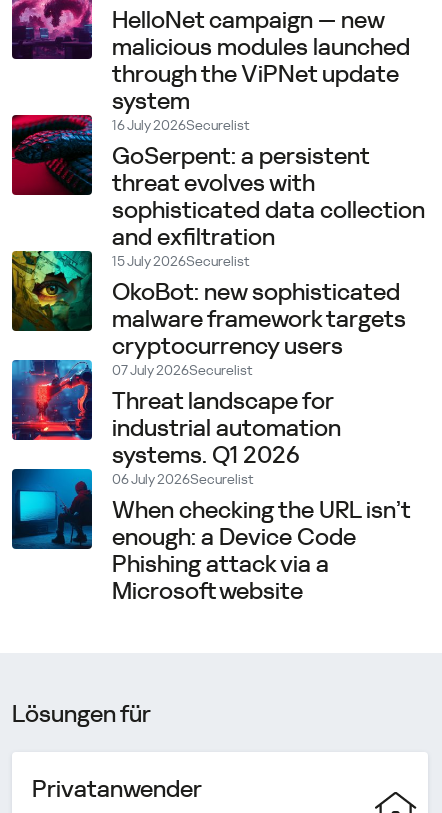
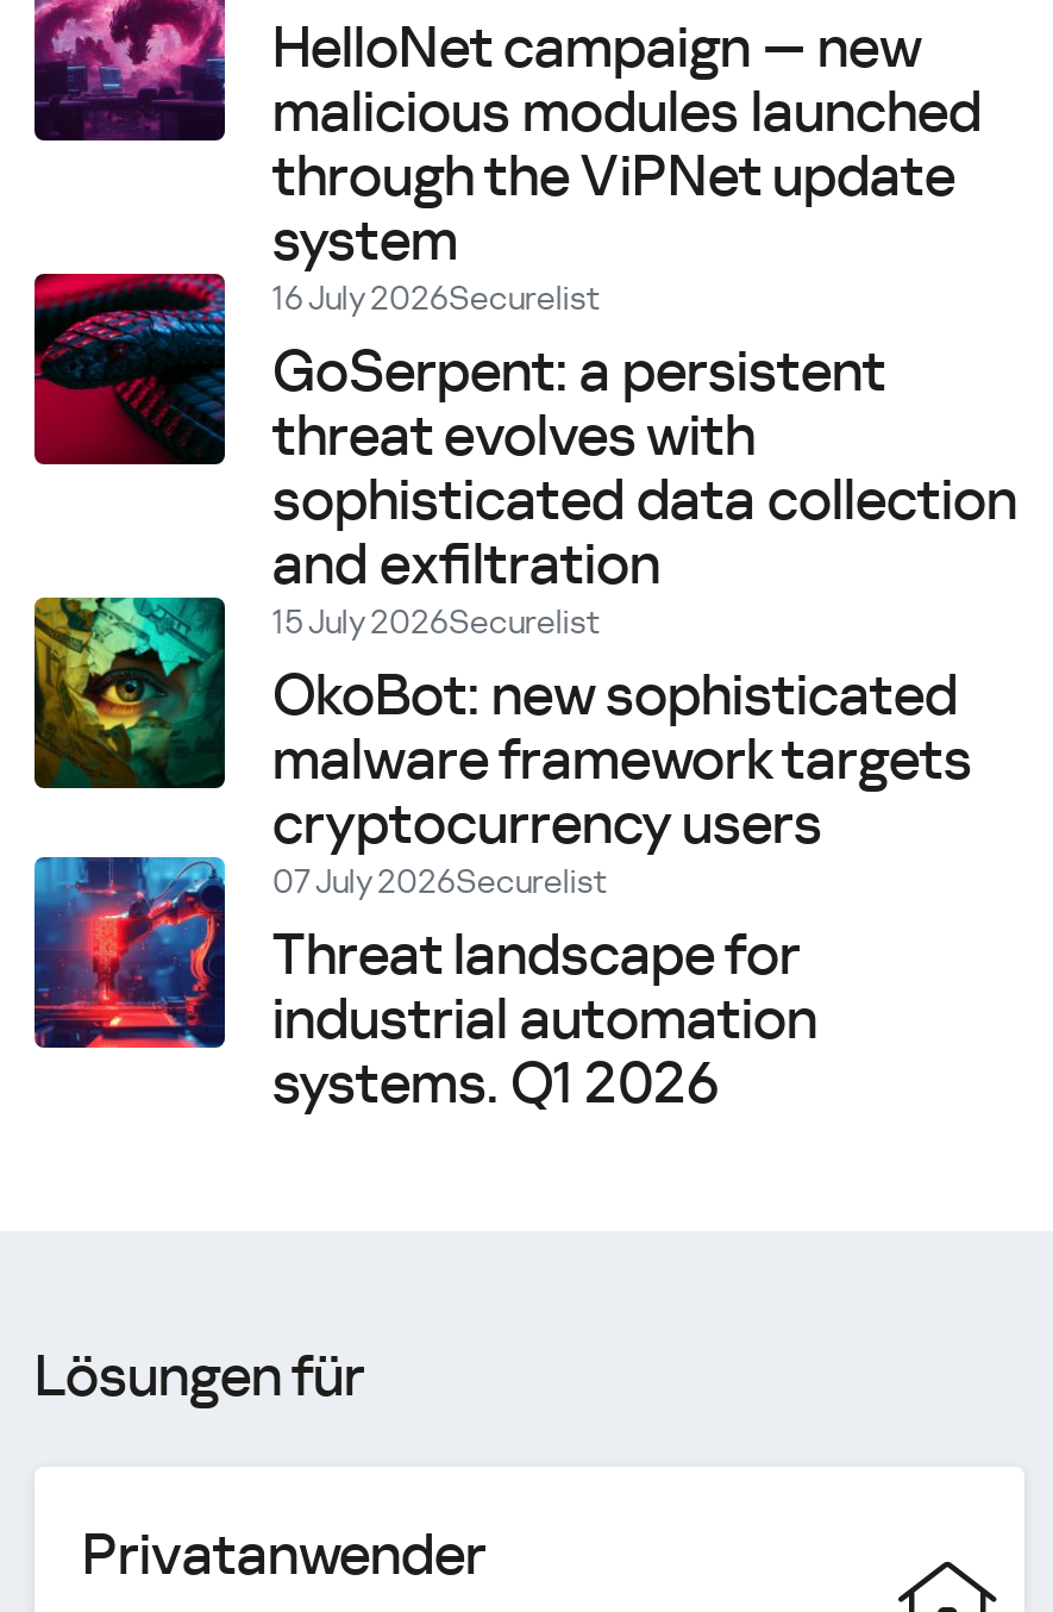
- [image]
- 06 July 2026Securelist
- When checking the URL isn’t
- enough: a Device Code
- Phishing attack via a
- Microsoft website
